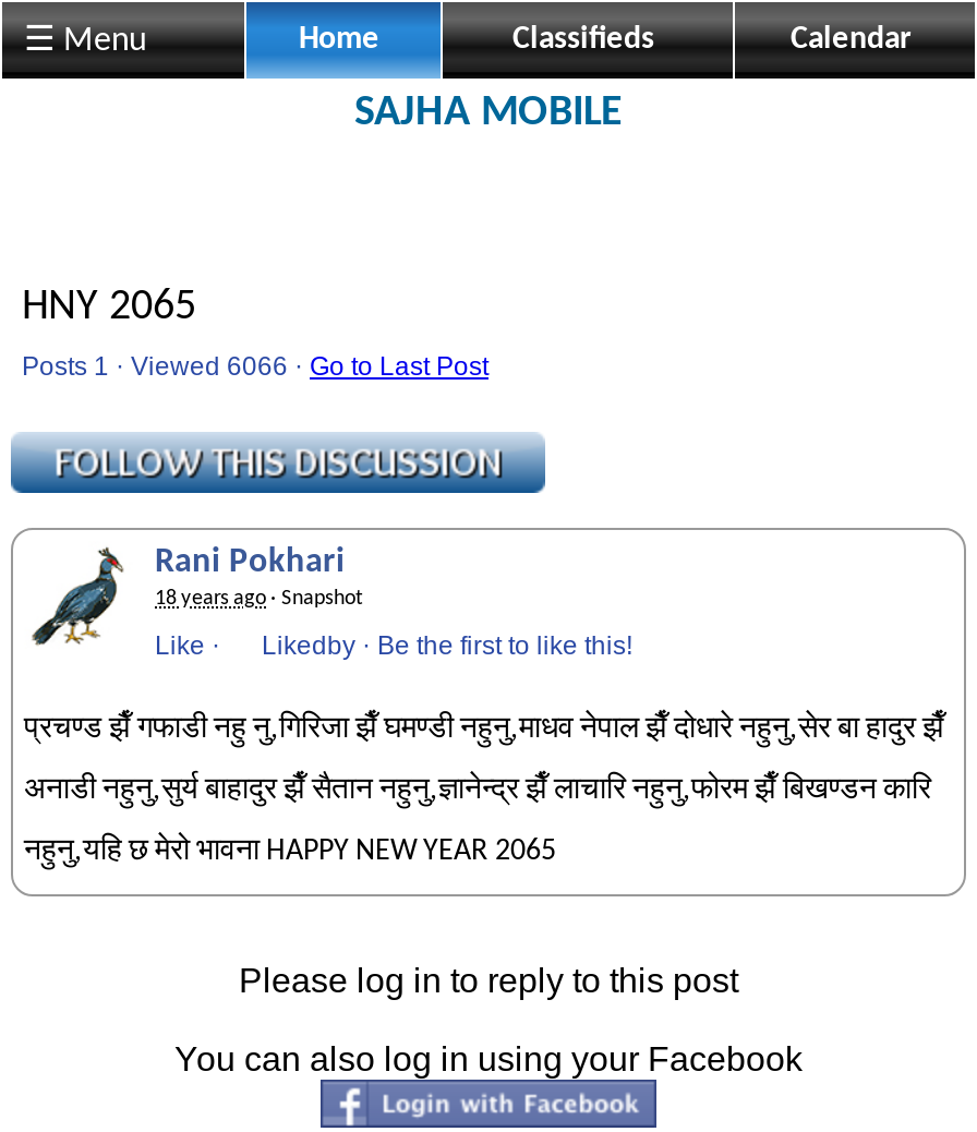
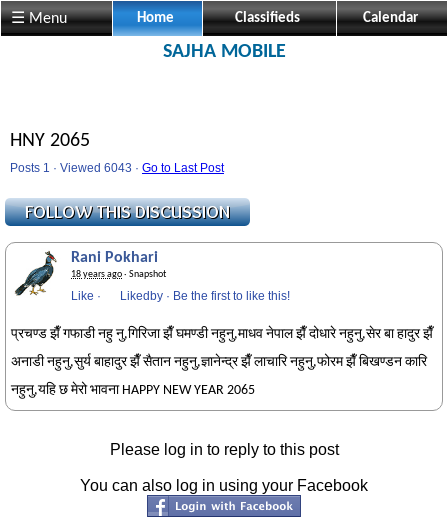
- Posts 1 · Viewed 6066 · Go to Last Post
+ Posts 1 · Viewed 6043 · Go to Last Post
